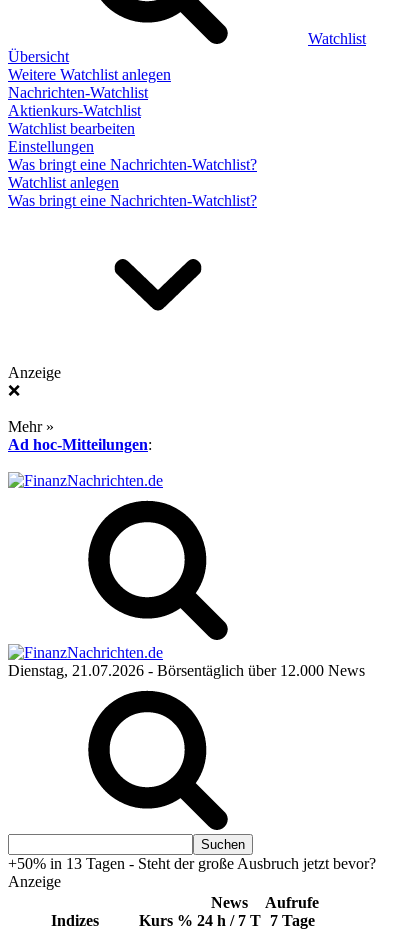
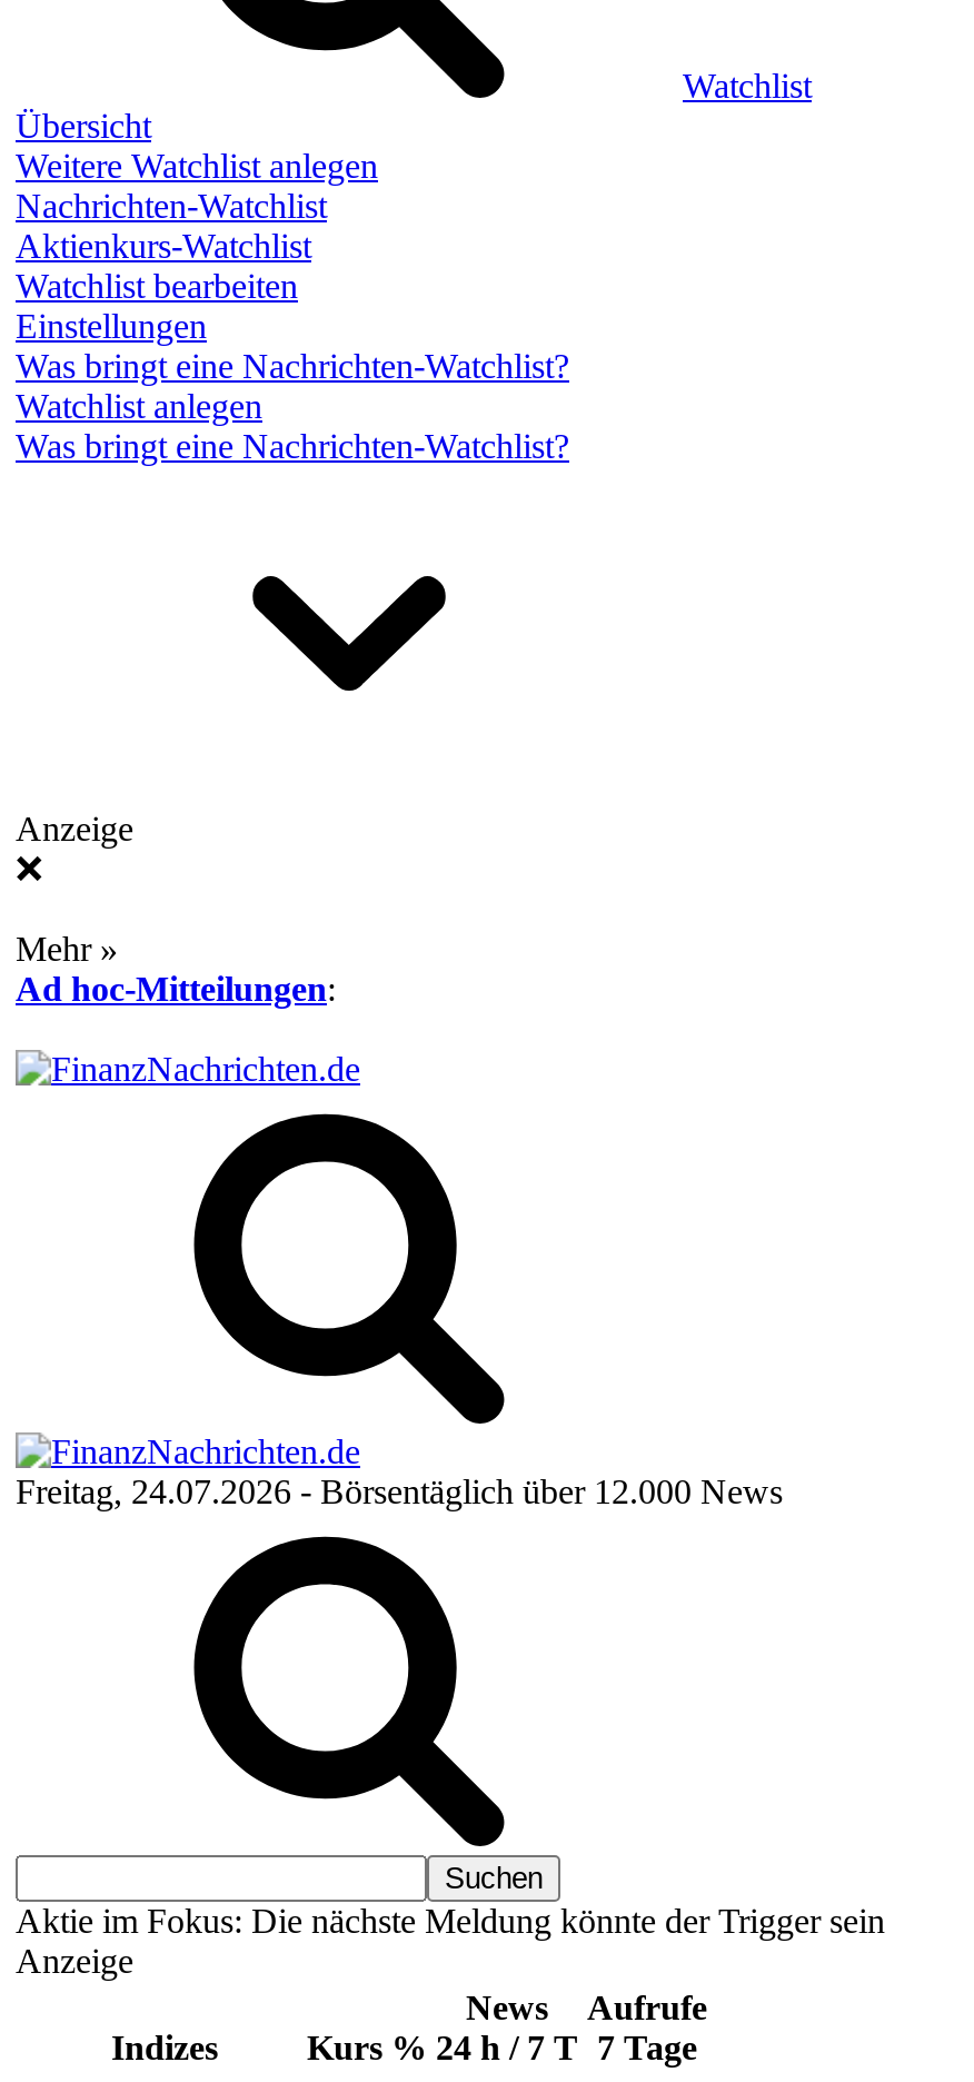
- Dienstag, 21.07.2026 - Börsentäglich über 12.000 News
+ Freitag, 24.07.2026 - Börsentäglich über 12.000 News

- +50% in 13 Tagen - Steht der große Ausbruch jetzt bevor?
+ Aktie im Fokus: Die nächste Meldung könnte der Trigger sein
